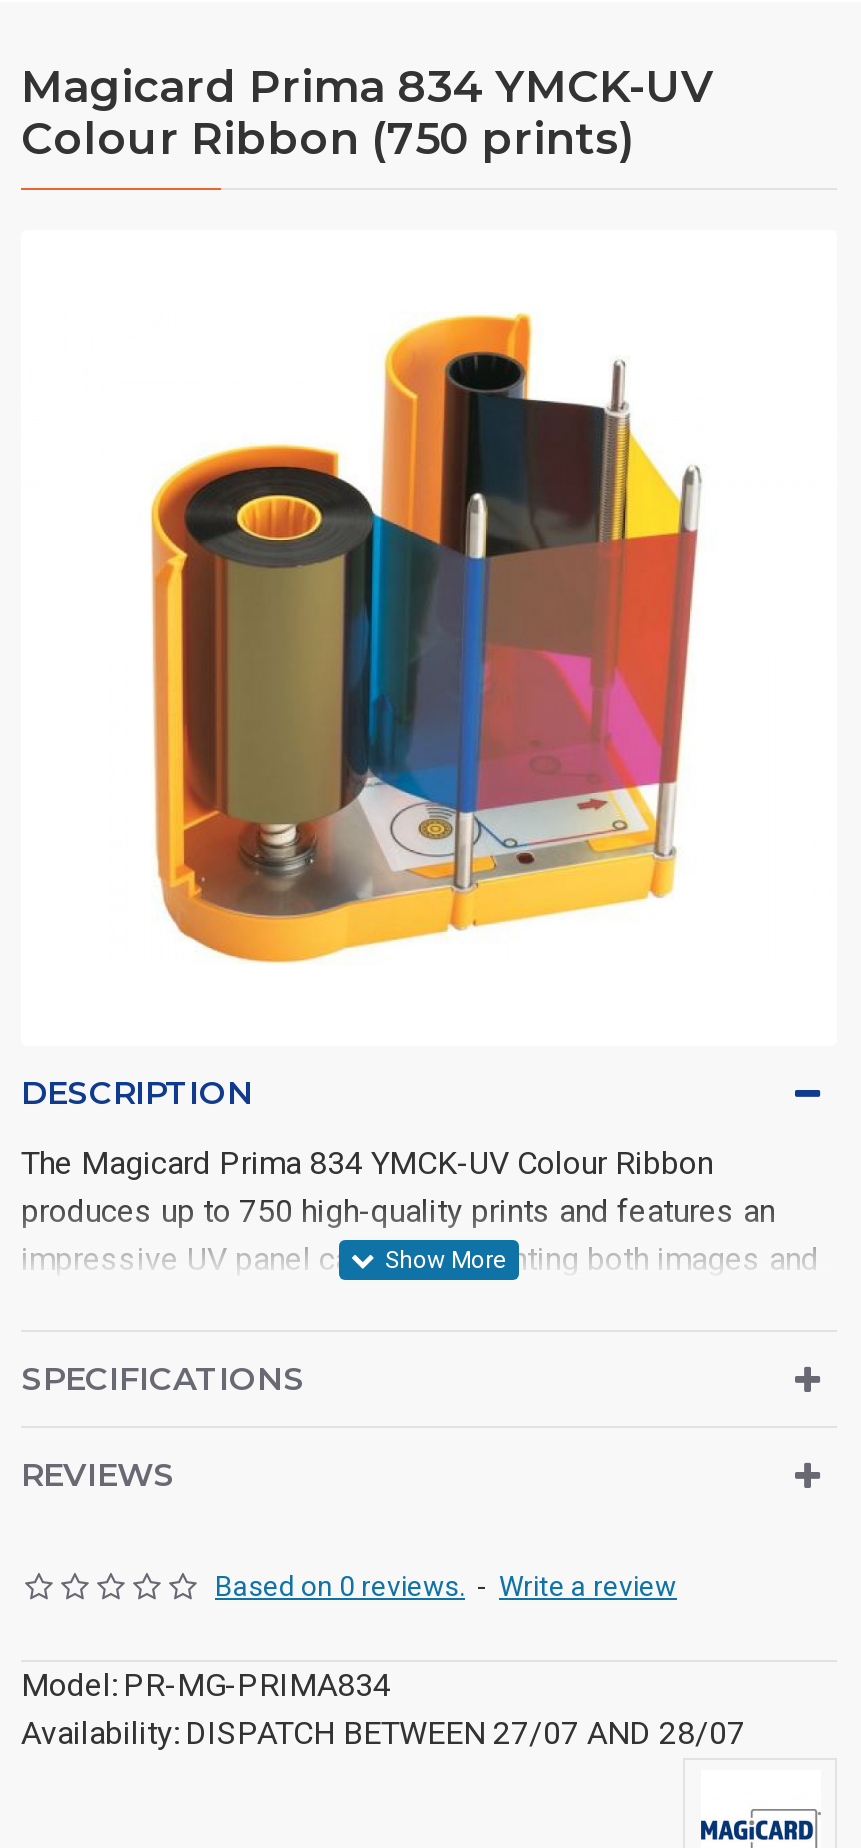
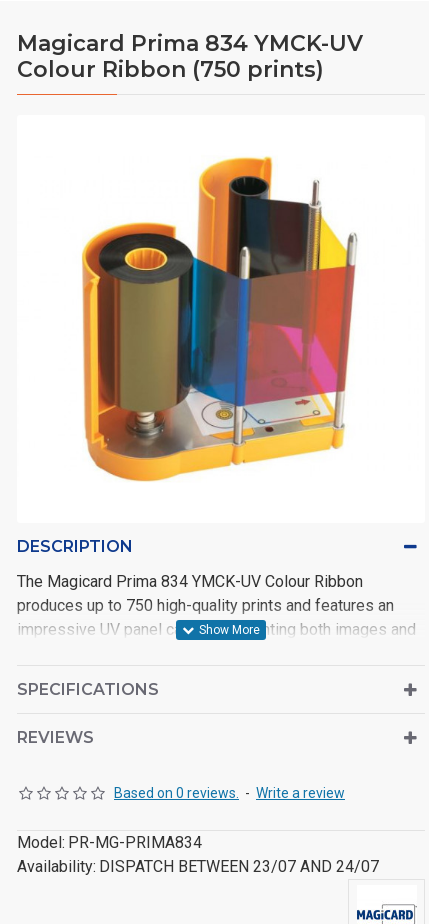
- Availability: DISPATCH BETWEEN 27/07 AND 28/07
+ Availability: DISPATCH BETWEEN 23/07 AND 24/07
